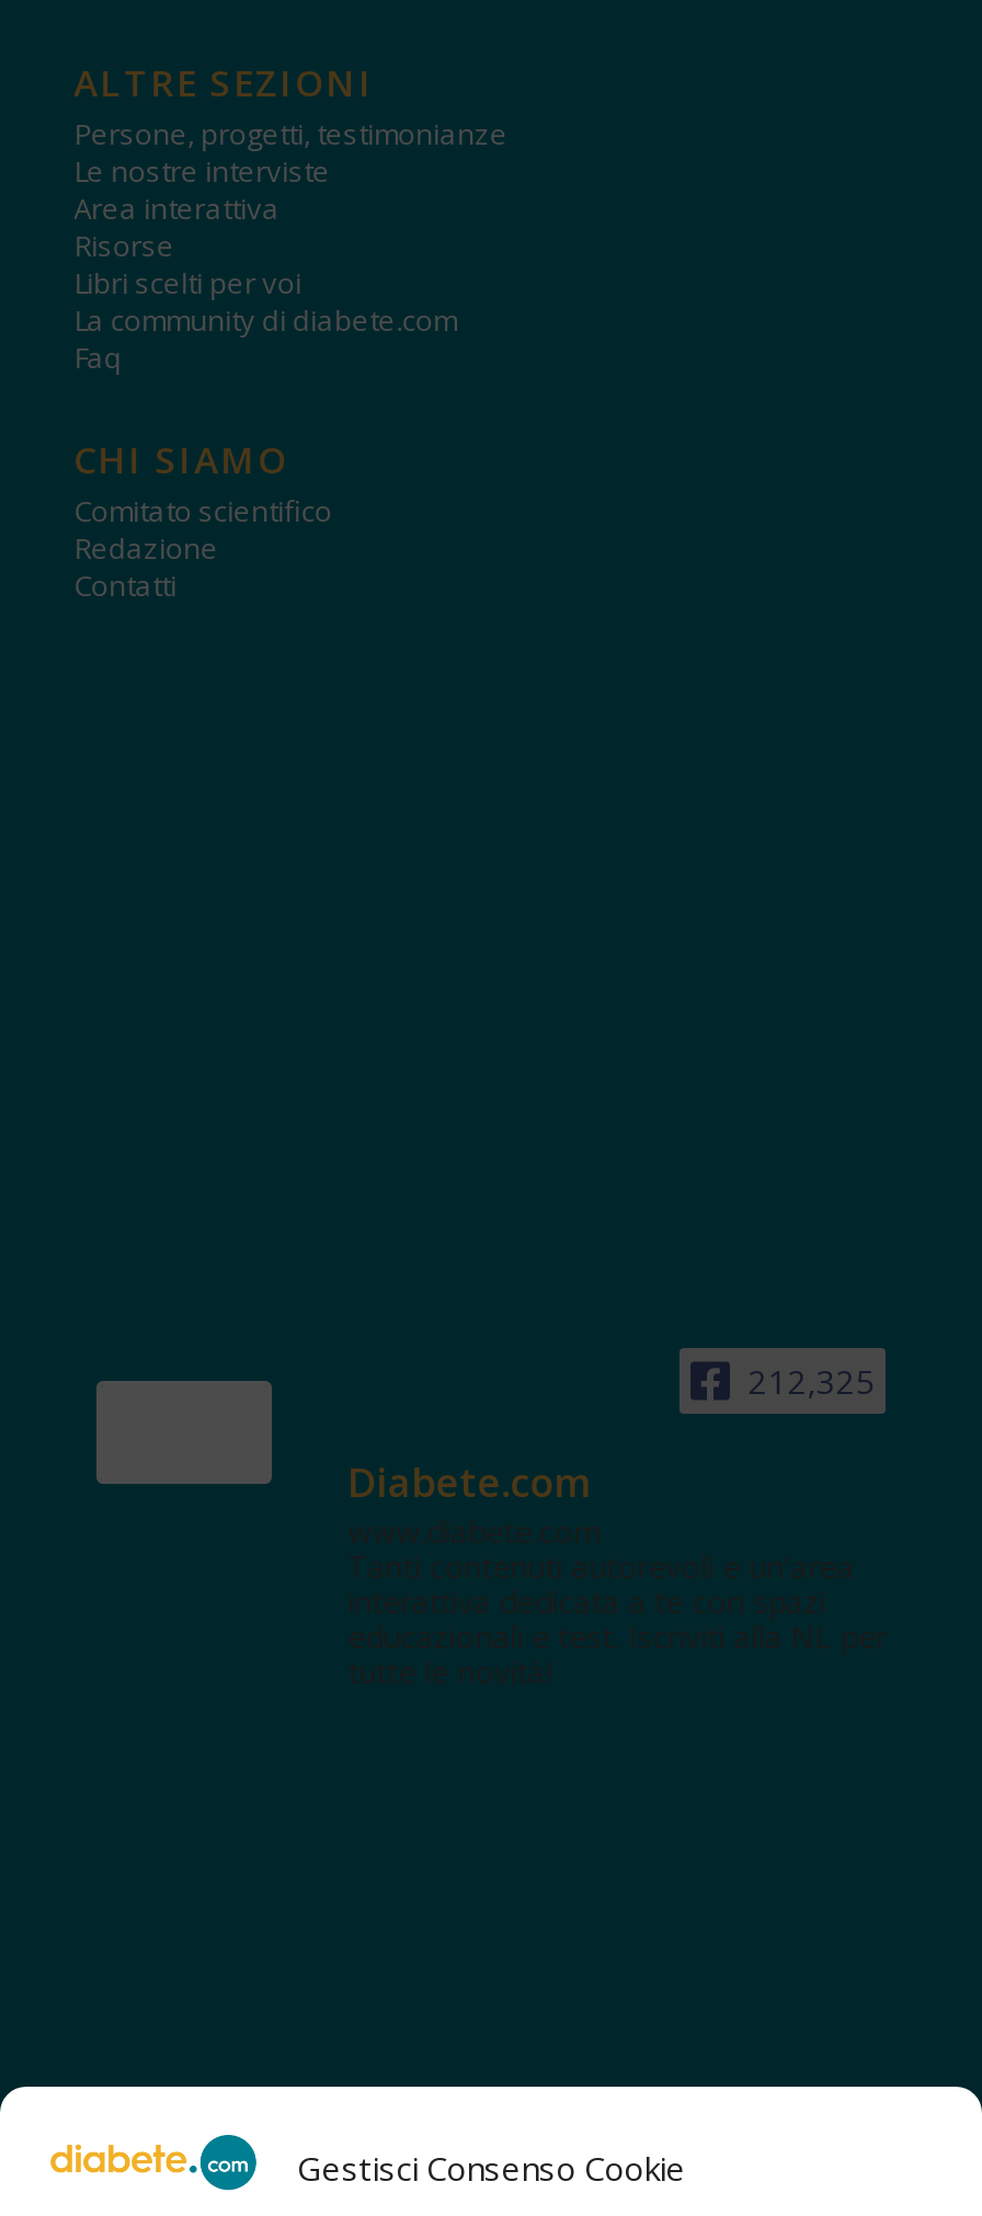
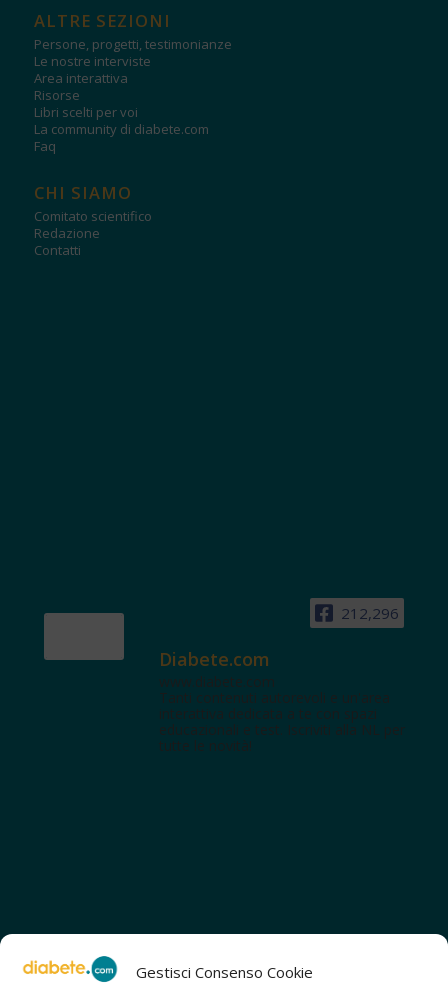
- 212,325
+ 212,296
